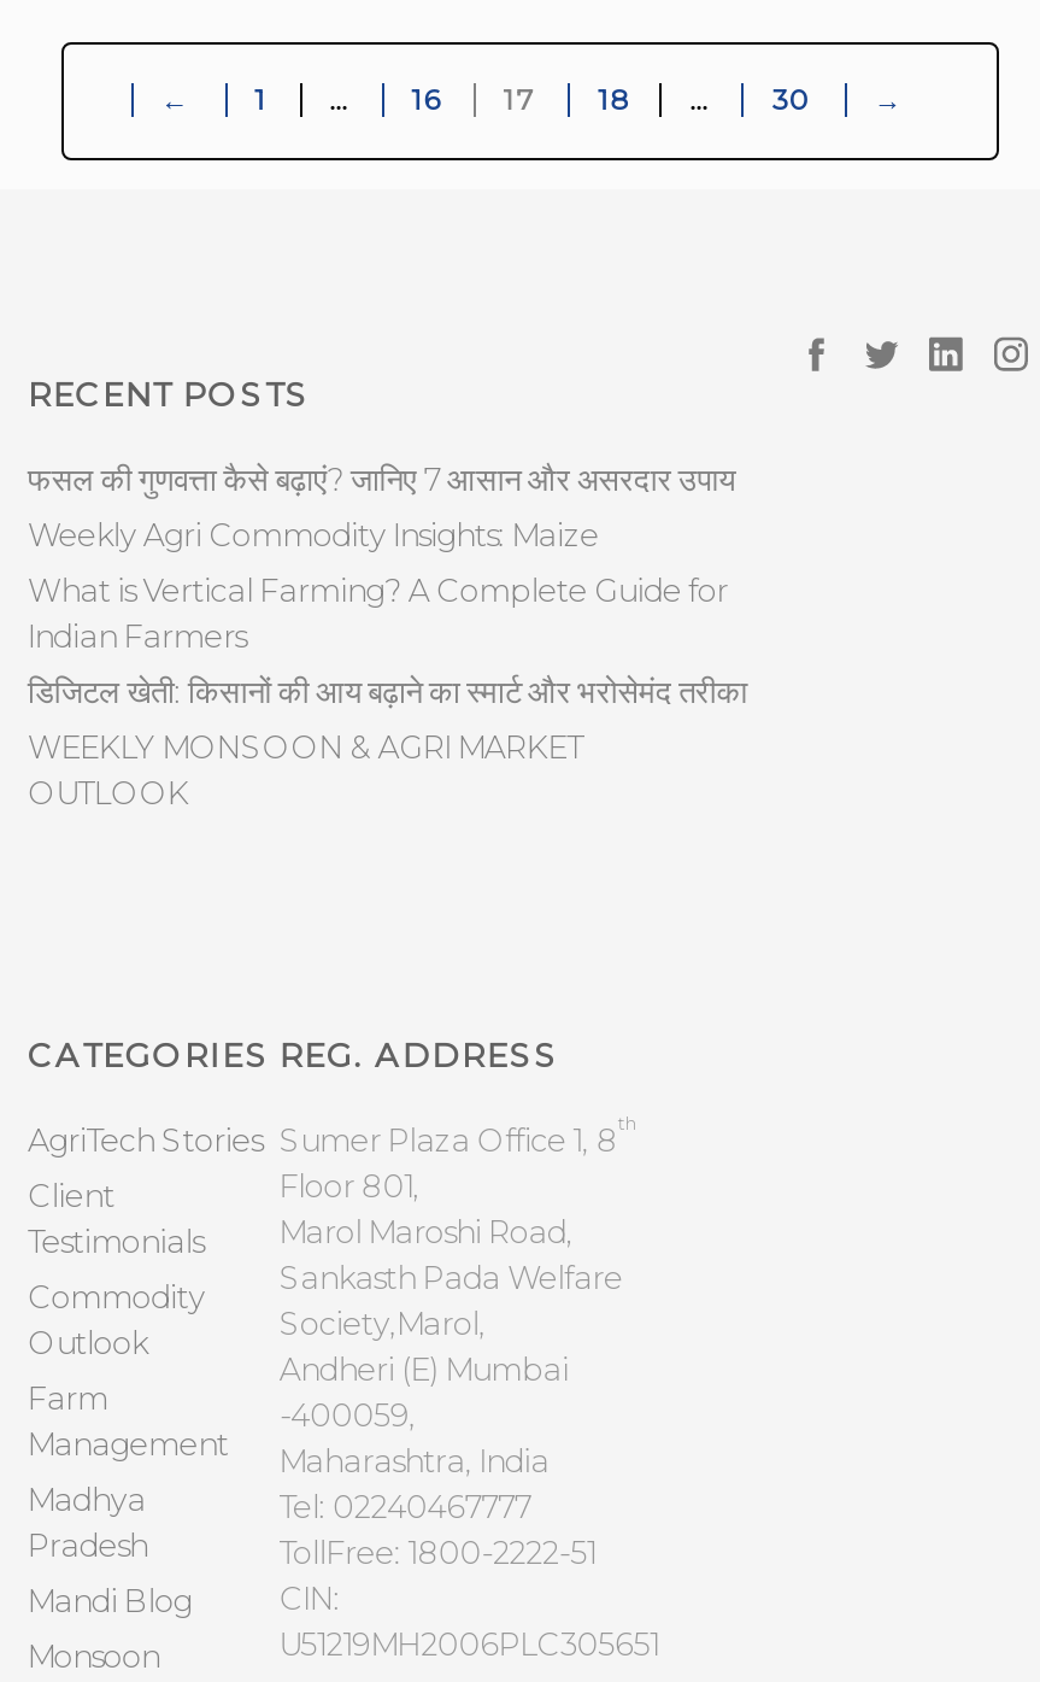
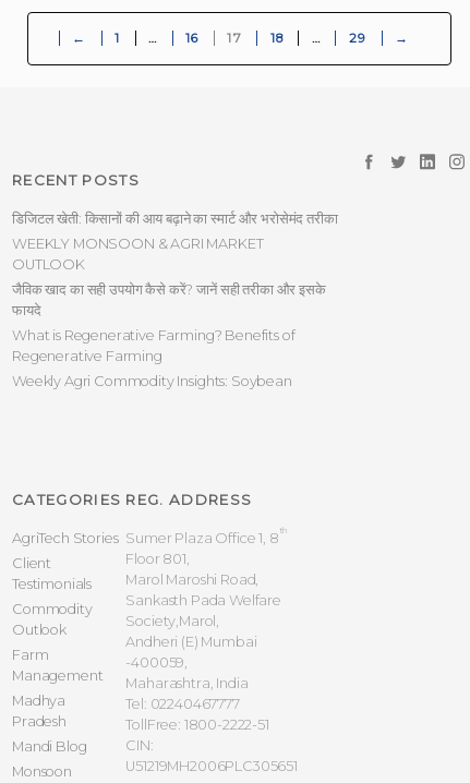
- 30
+ 29

- फसल की गुणवत्ता कैसे बढ़ाएं? जानिए 7 आसान और असरदार उपाय
- Weekly Agri Commodity Insights: Maize
- What is Vertical Farming? A Complete Guide for
- Indian Farmers

moved up: डिजिटल खेती: किसानों की आय बढ़ाने का स्मार्ट और भरोसेमंद तरीका | WEEKLY MONSOON & AGRI MARKET | OUTLOOK

+ जैविक खाद का सही उपयोग कैसे करें? जानें सही तरीका और इसके
+ फायदे
+ What is Regenerative Farming? Benefits of
+ Regenerative Farming
+ Weekly Agri Commodity Insights: Soybean
